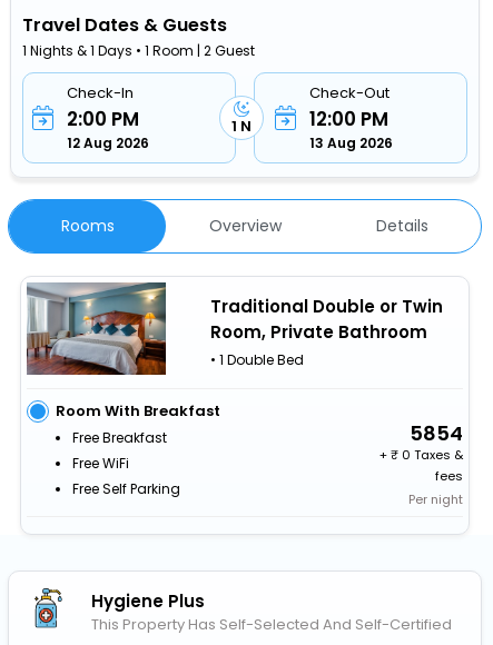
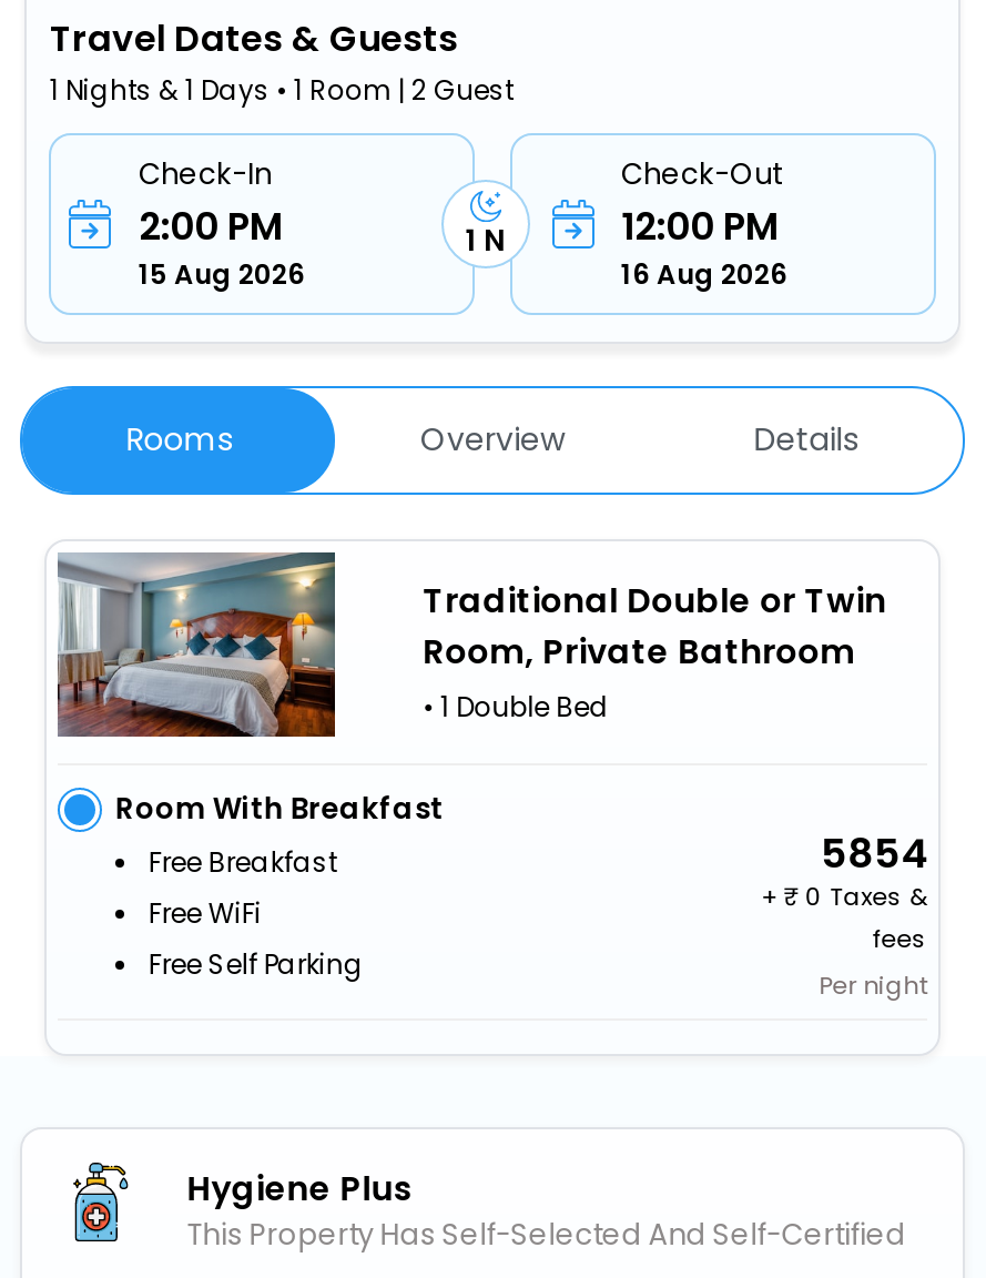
- 12 Aug 2026
+ 15 Aug 2026

- 13 Aug 2026
+ 16 Aug 2026
